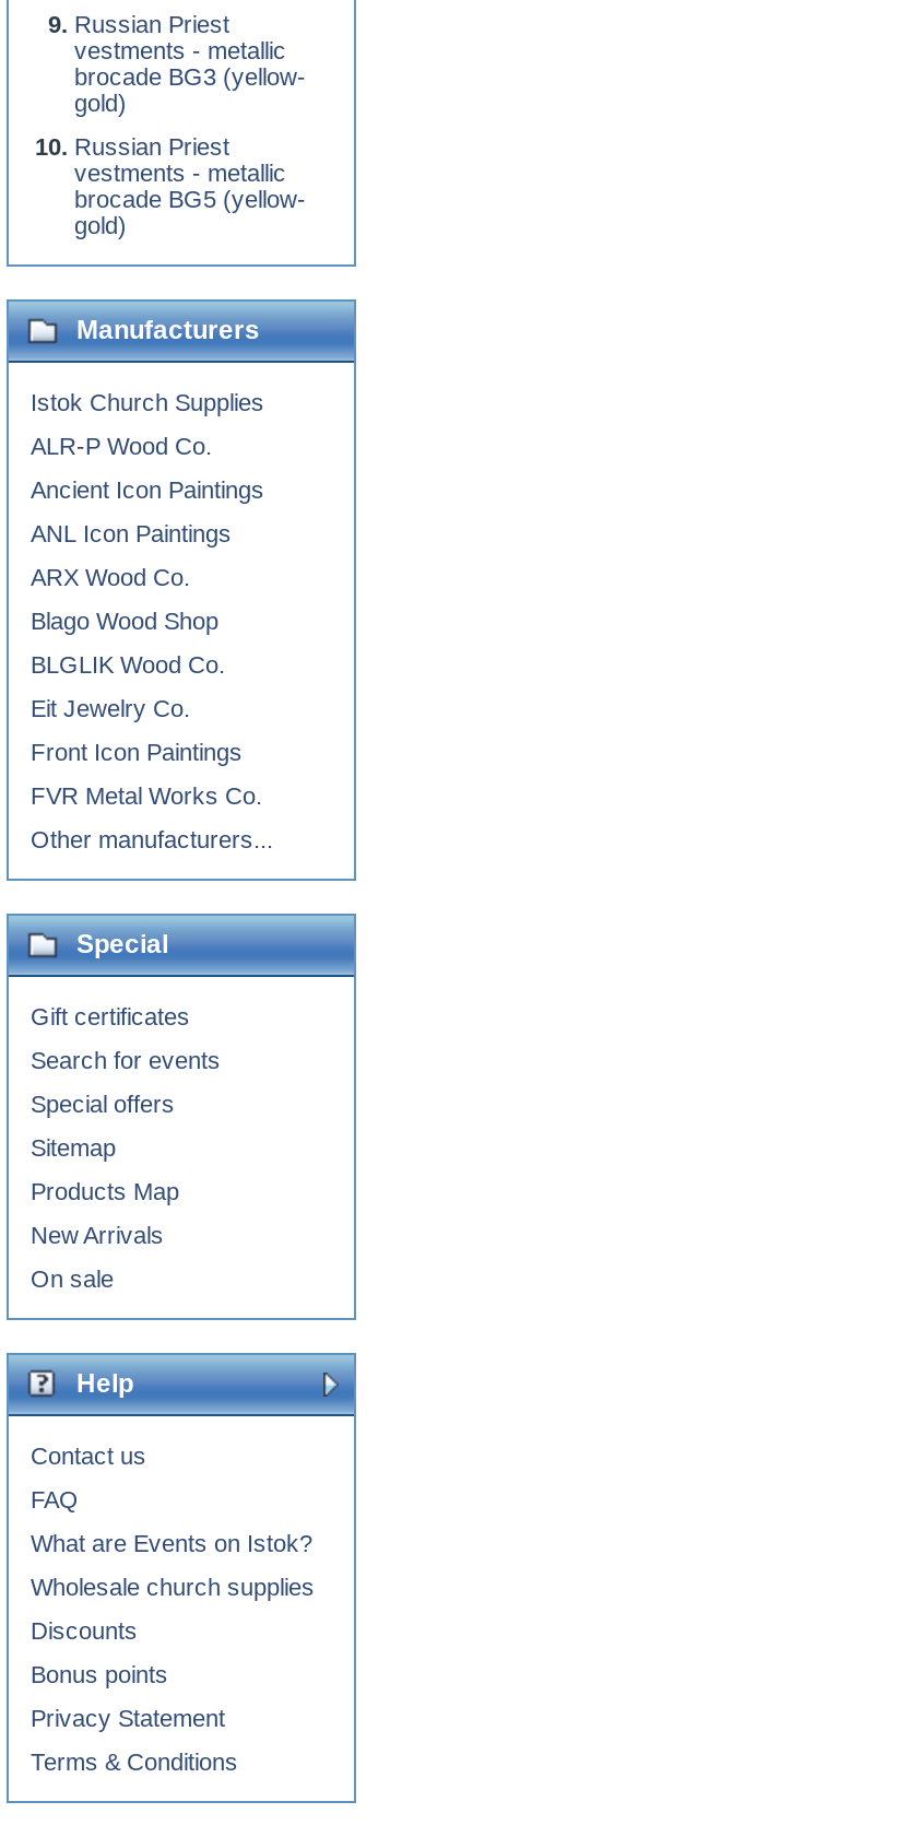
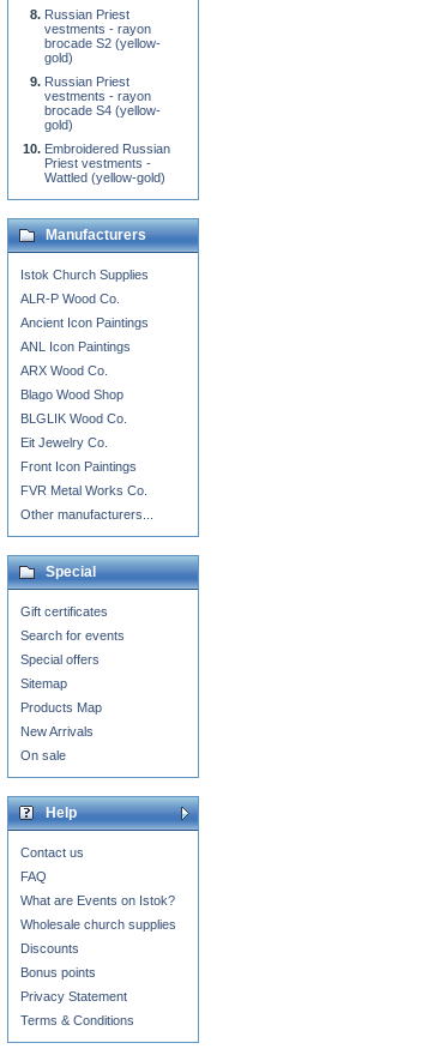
- vestments - metallic
+ vestments - rayon

- brocade BG3 (yellow-
+ brocade S2 (yellow-

- vestments - metallic
+ vestments - rayon

- brocade BG5 (yellow-
+ brocade S4 (yellow-

+ Embroidered Russian
+ Priest vestments -
+ Wattled (yellow-gold)
